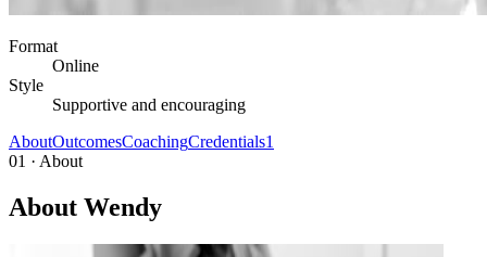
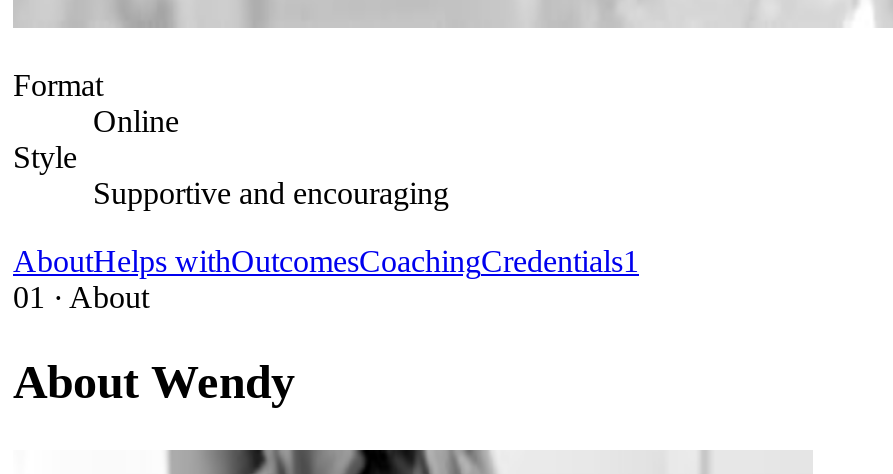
- AboutOutcomesCoachingCredentials1
+ AboutHelps withOutcomesCoachingCredentials1
